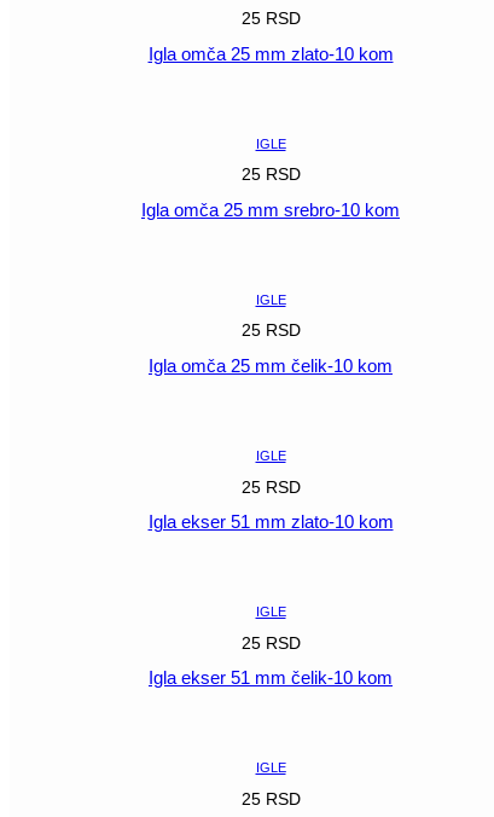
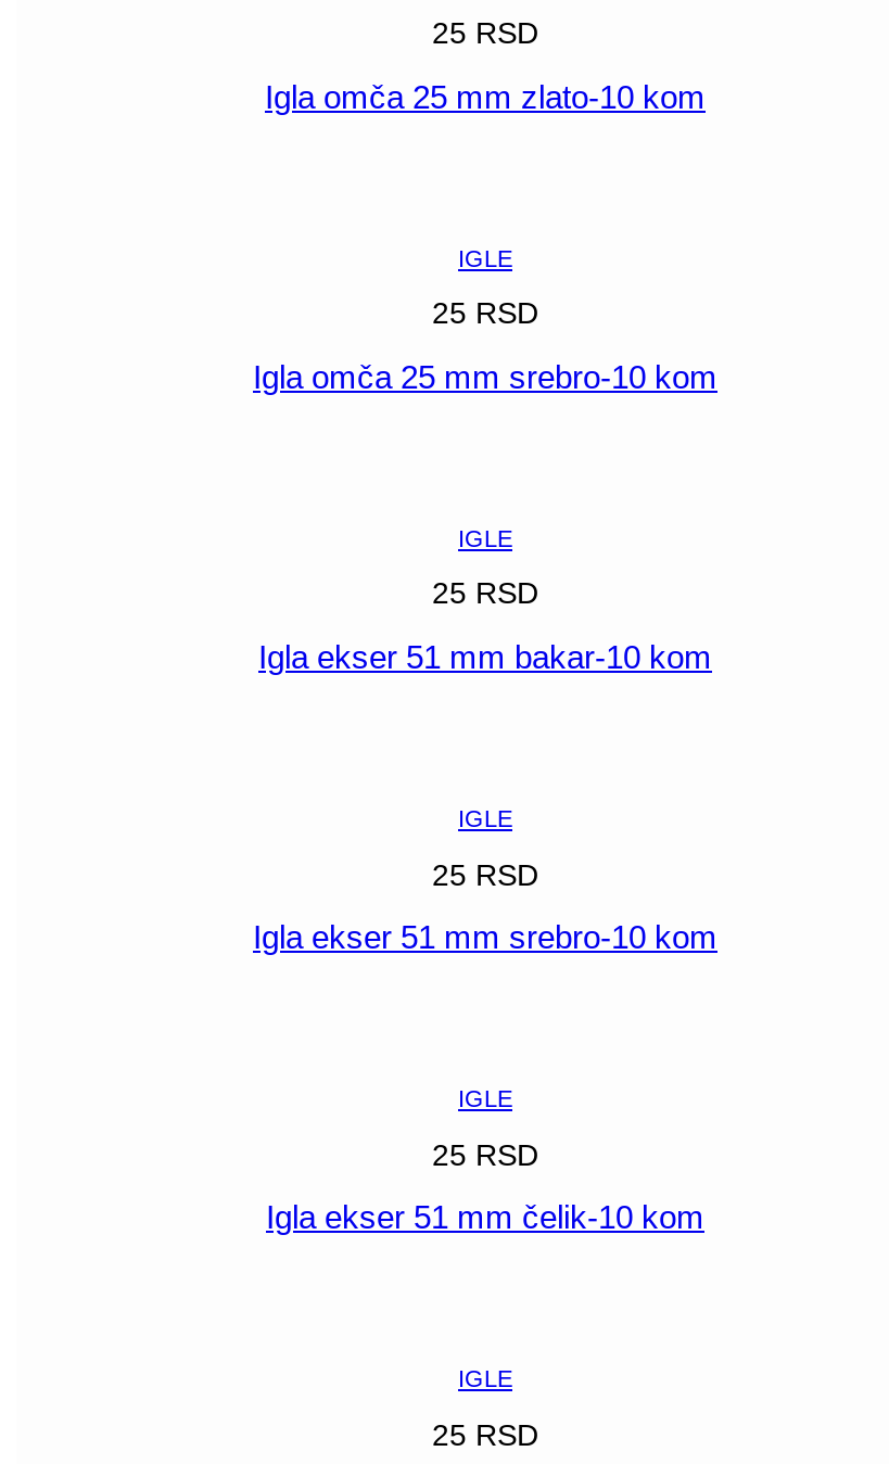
- Igla omča 25 mm čelik-10 kom
+ Igla ekser 51 mm bakar-10 kom

- Igla ekser 51 mm zlato-10 kom
+ Igla ekser 51 mm srebro-10 kom
